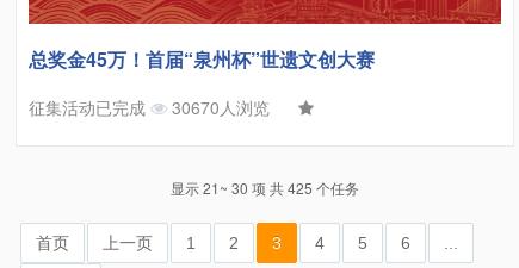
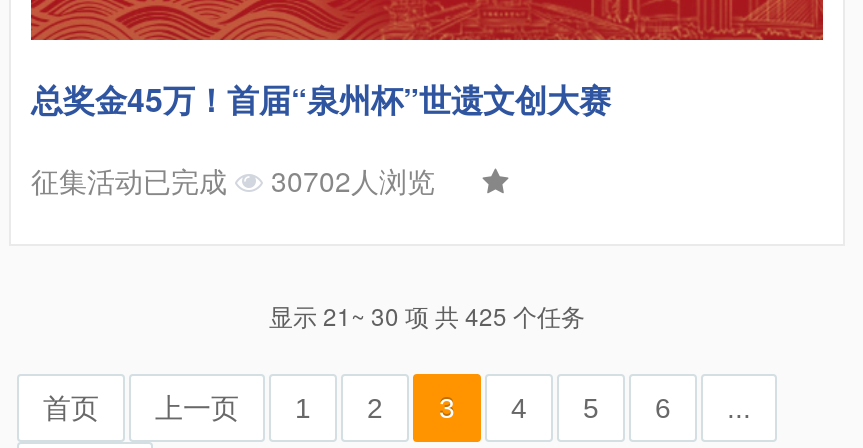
- 征集活动已完成 30670人浏览
+ 征集活动已完成 30702人浏览
